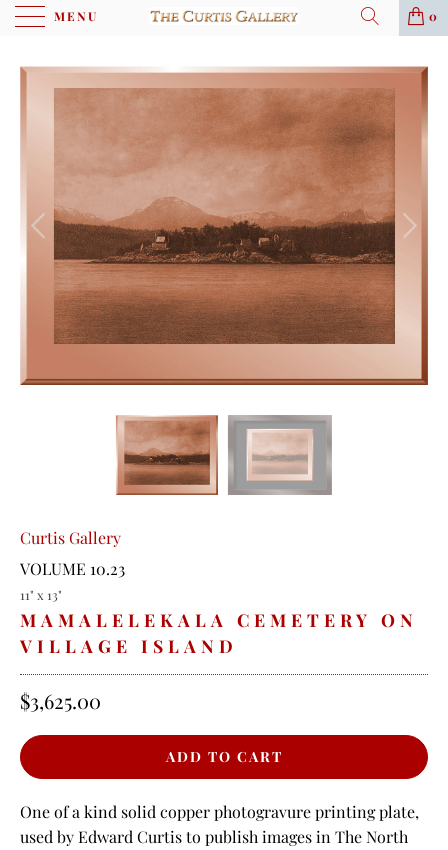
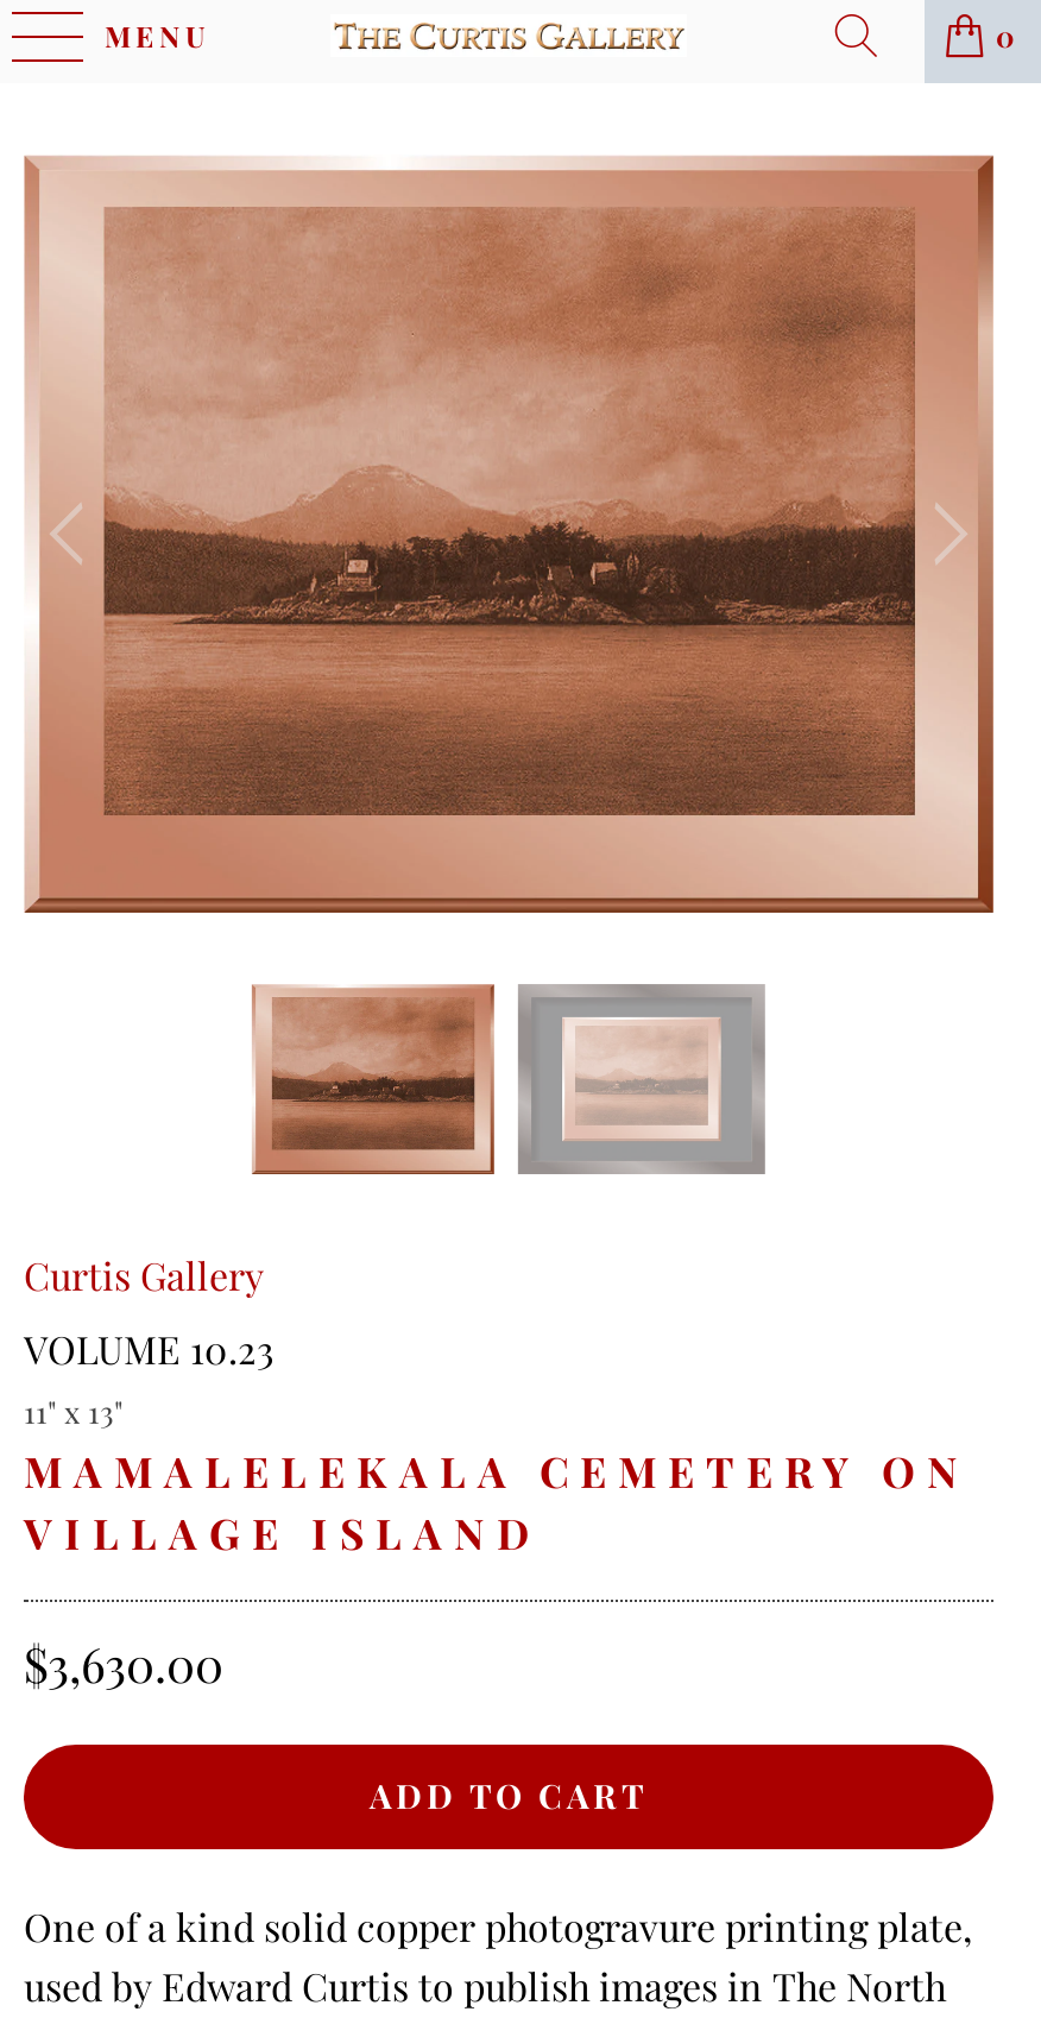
- $3,625.00
+ $3,630.00
